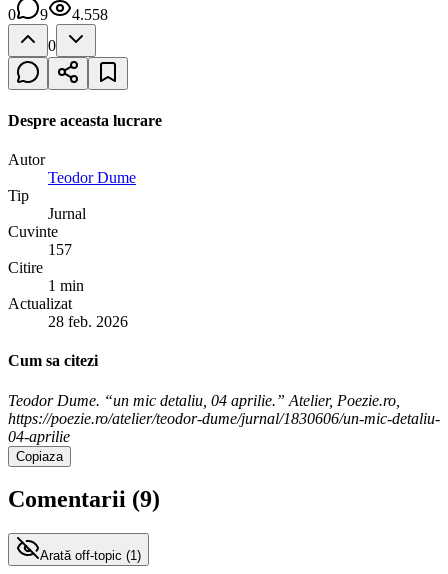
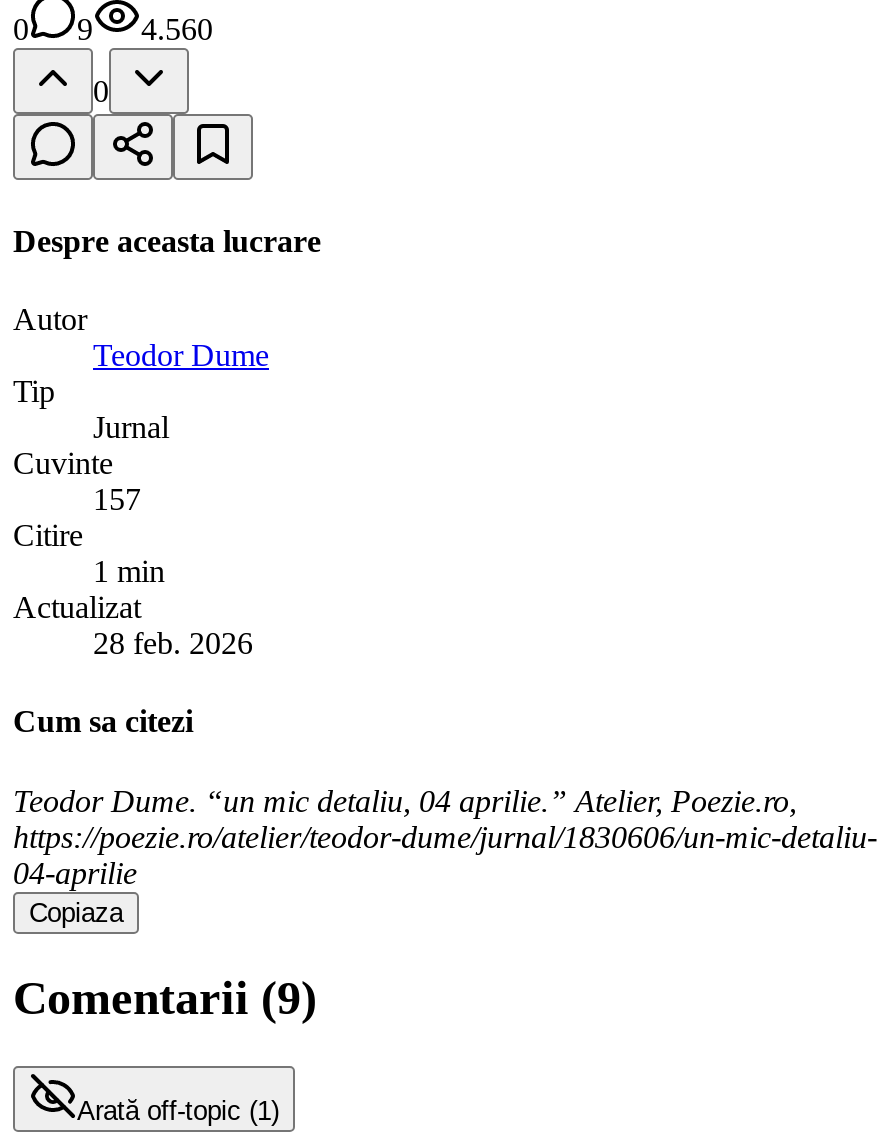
- 0 9 4.558
+ 0 9 4.560
